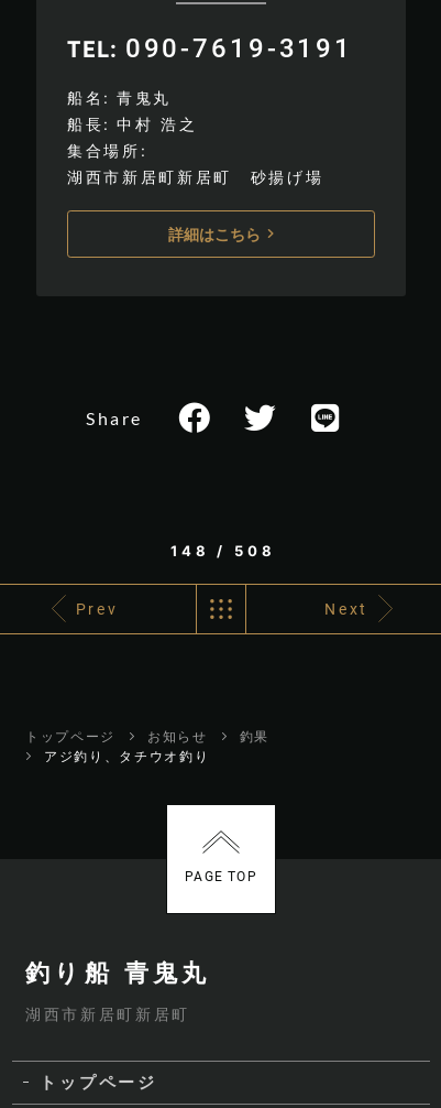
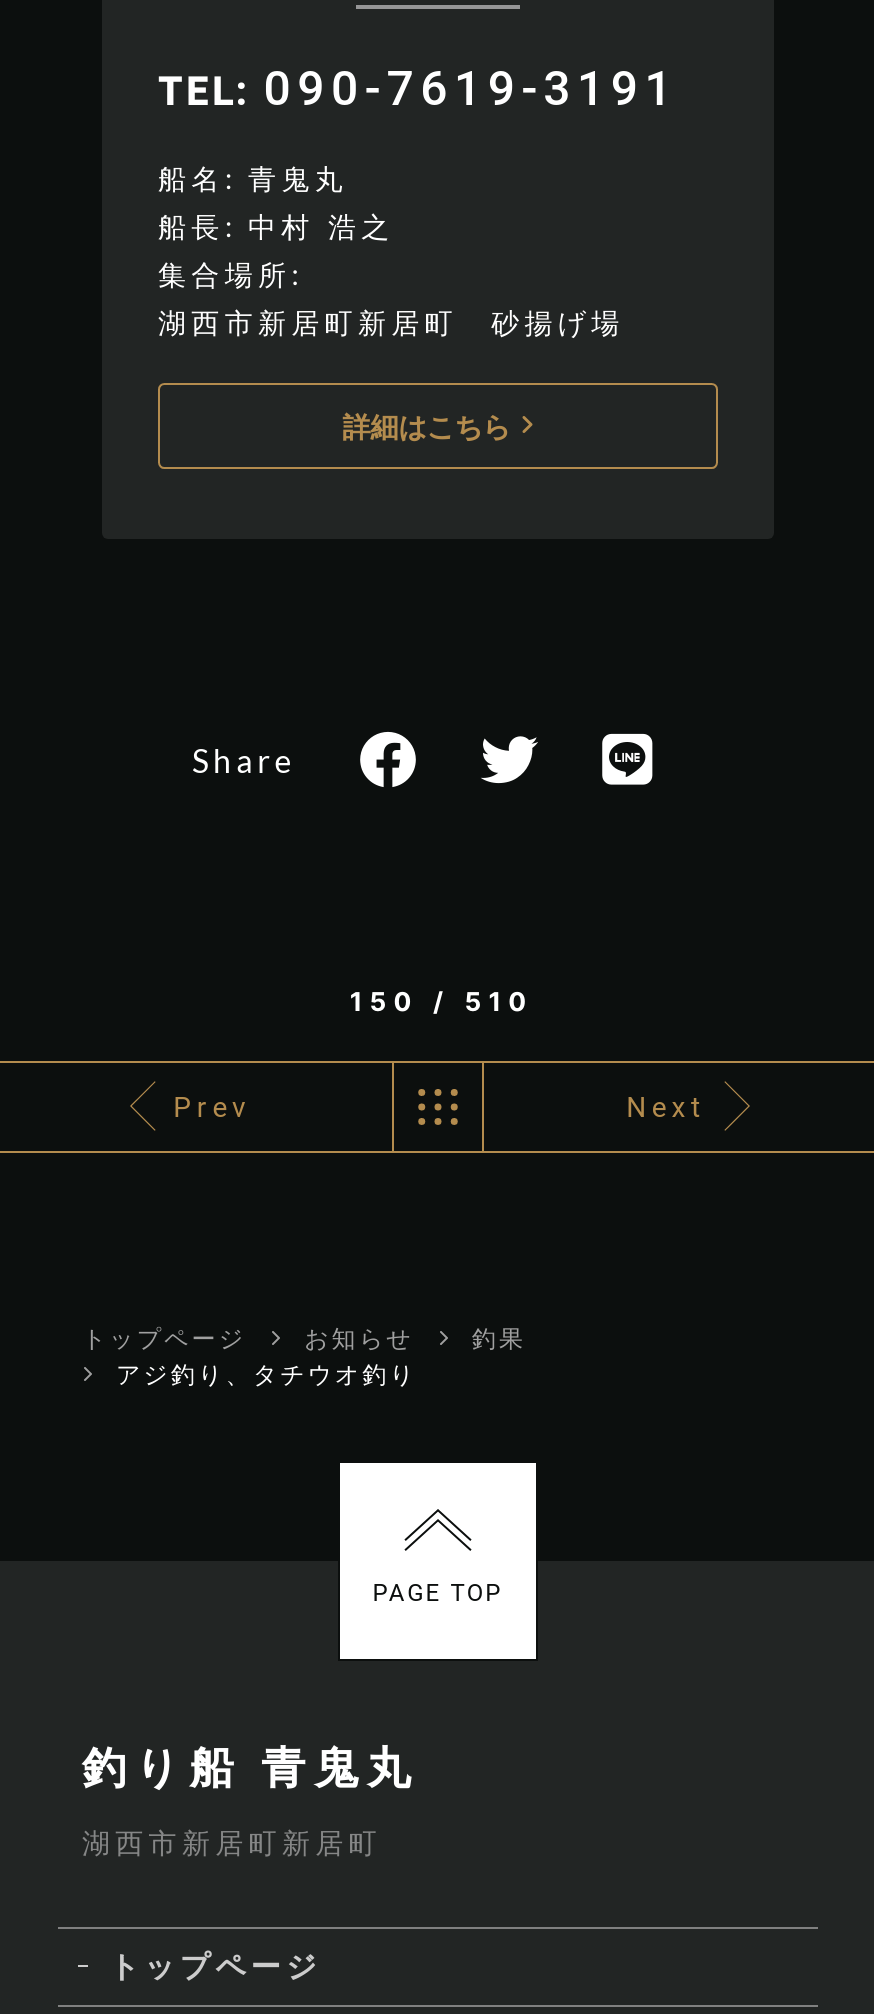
- 148 / 508
+ 150 / 510
